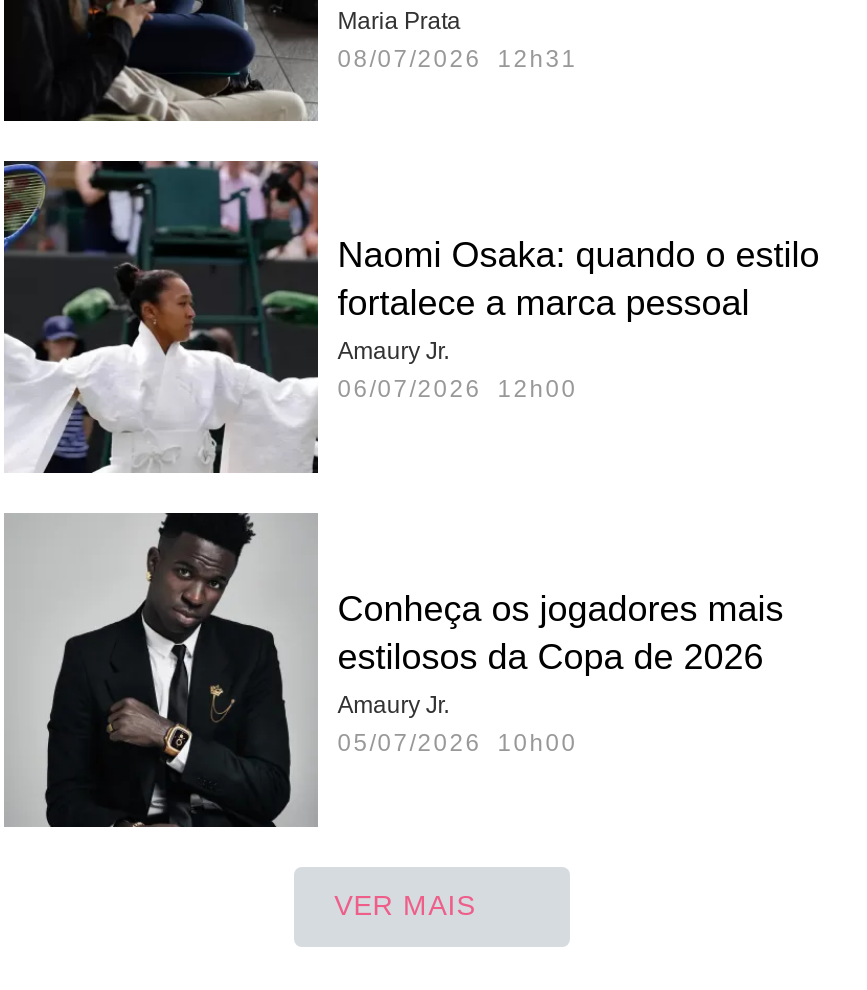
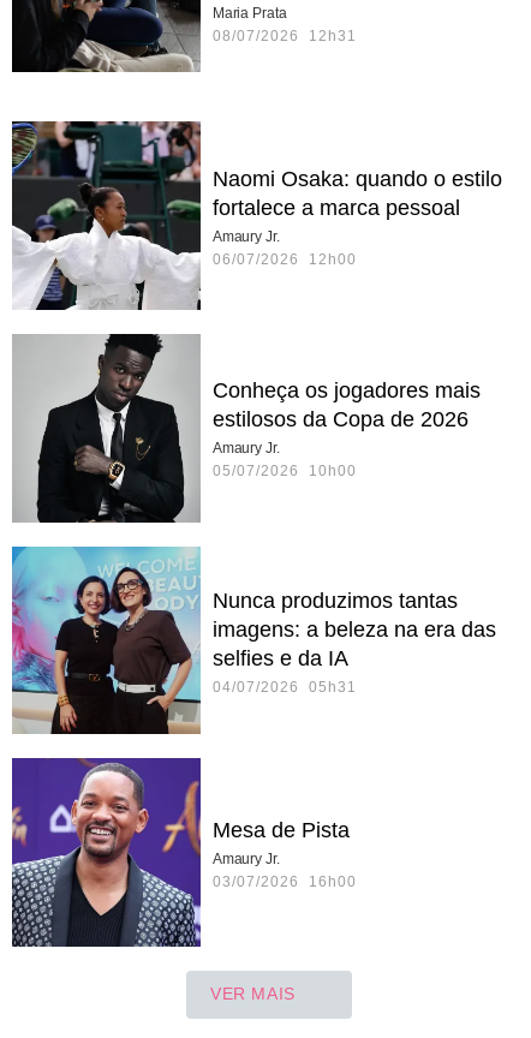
+ [image]
+ Nunca produzimos tantas
+ imagens: a beleza na era das
+ selfies e da IA
+ 04/07/2026 05h31

+ [image]
+ Mesa de Pista
+ Amaury Jr.
+ 03/07/2026 16h00
